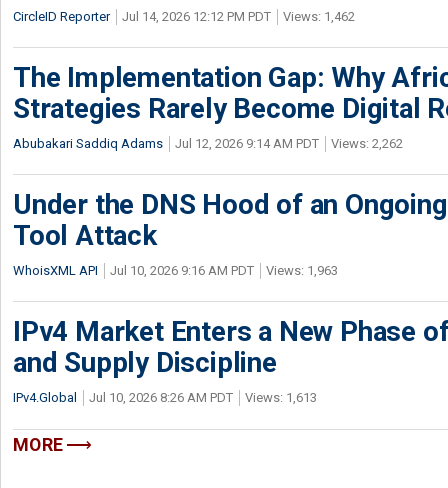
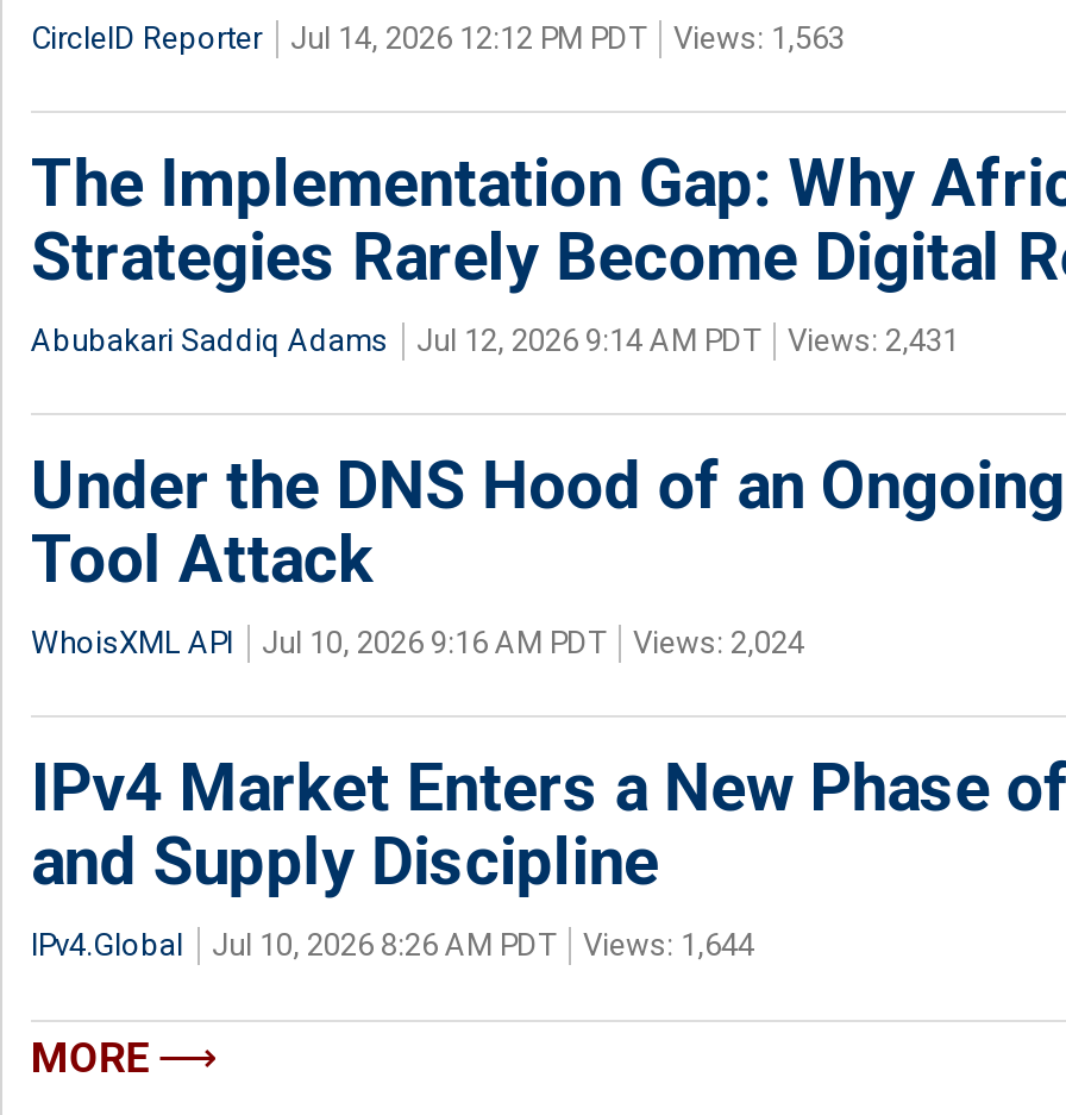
- CircleID Reporter Jul 14, 2026 12:12 PM PDT Views: 1,462
+ CircleID Reporter Jul 14, 2026 12:12 PM PDT Views: 1,563

- Abubakari Saddiq Adams Jul 12, 2026 9:14 AM PDT Views: 2,262
+ Abubakari Saddiq Adams Jul 12, 2026 9:14 AM PDT Views: 2,431

- WhoisXML API Jul 10, 2026 9:16 AM PDT Views: 1,963
+ WhoisXML API Jul 10, 2026 9:16 AM PDT Views: 2,024

- IPv4.Global Jul 10, 2026 8:26 AM PDT Views: 1,613
+ IPv4.Global Jul 10, 2026 8:26 AM PDT Views: 1,644
